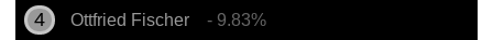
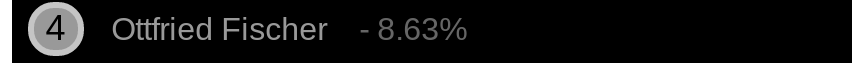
- Ottfried Fischer - 9.83%
+ Ottfried Fischer - 8.63%
